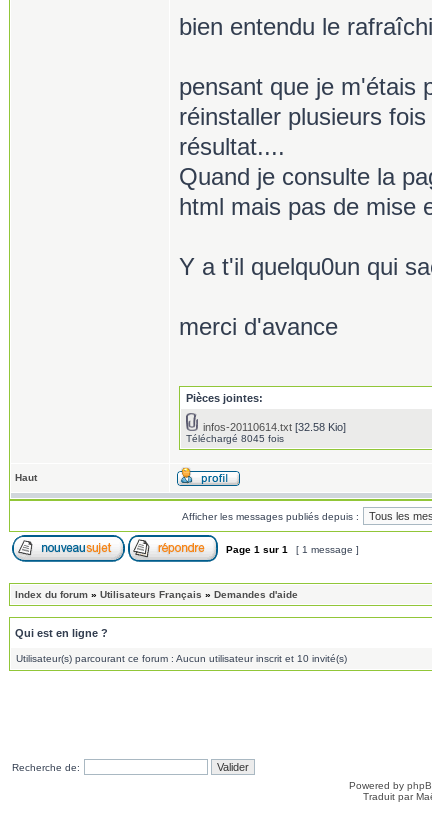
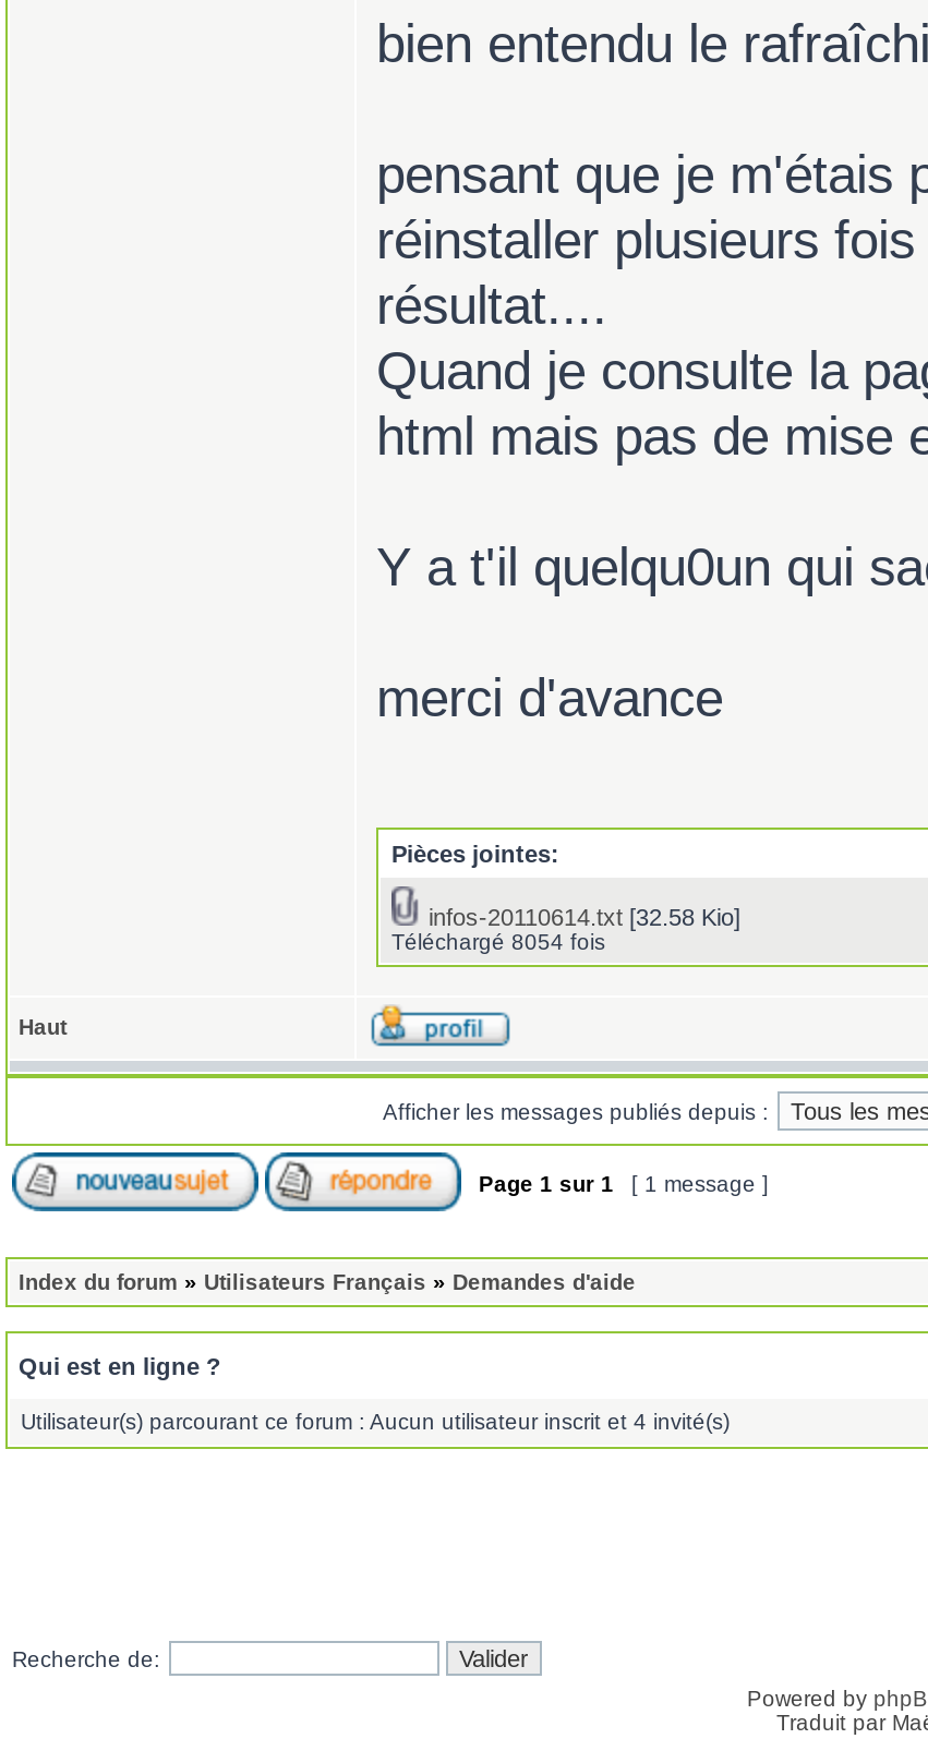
- Téléchargé 8045 fois
+ Téléchargé 8054 fois

- Utilisateur(s) parcourant ce forum : Aucun utilisateur inscrit et 10 invité(s)
+ Utilisateur(s) parcourant ce forum : Aucun utilisateur inscrit et 4 invité(s)
